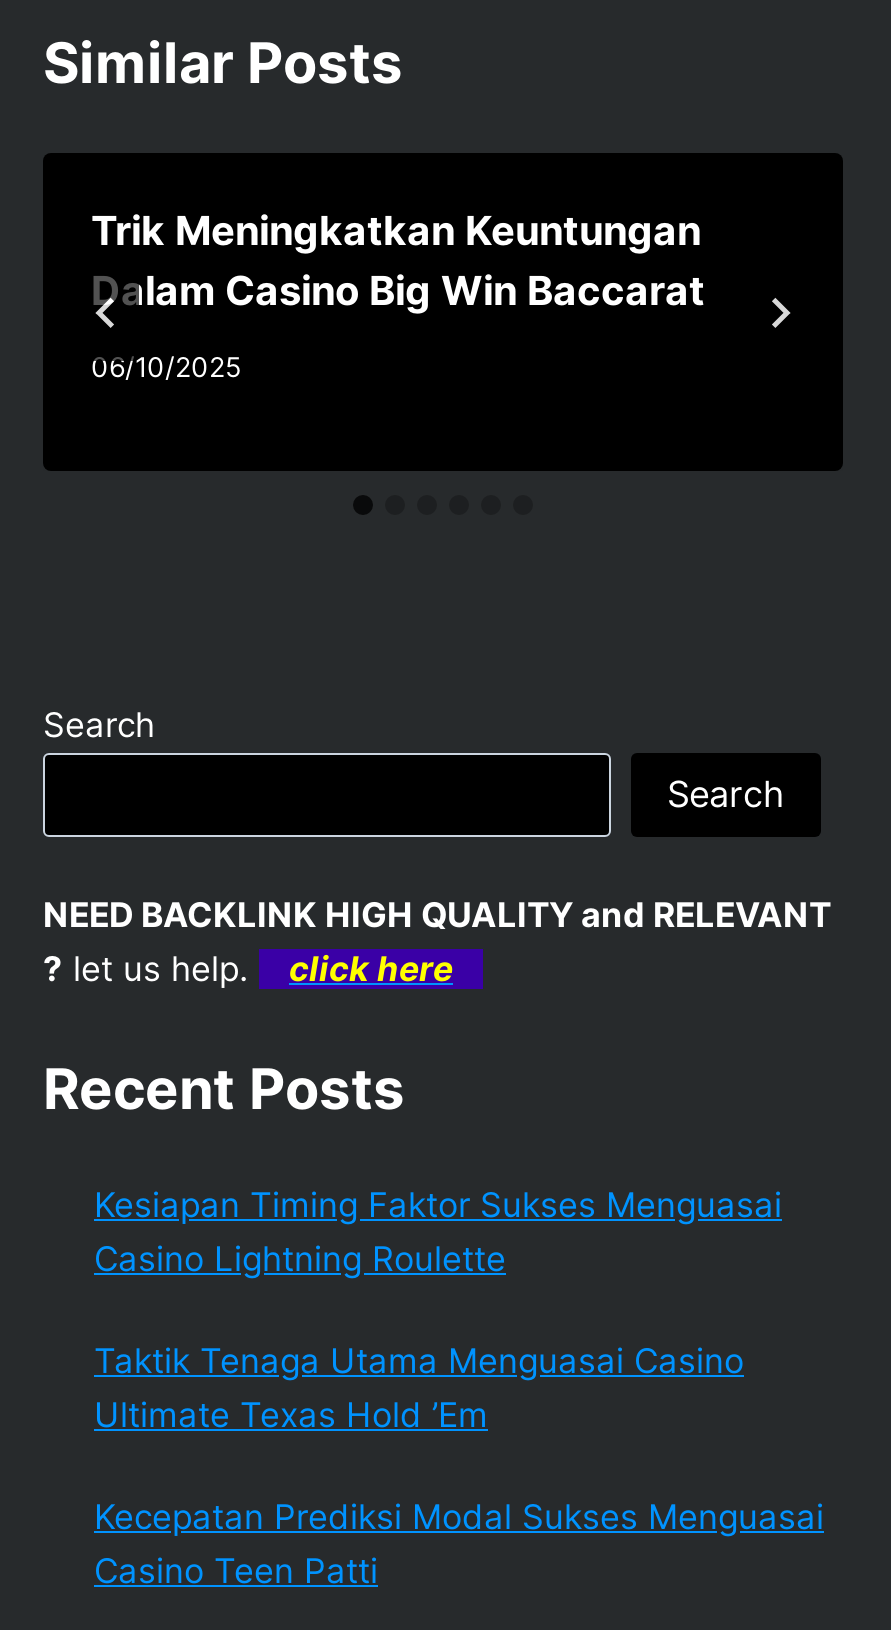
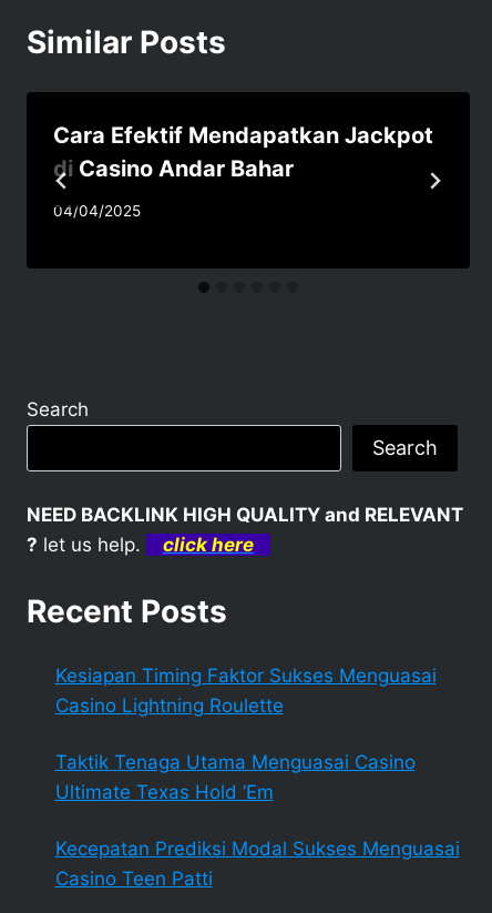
- Trik Meningkatkan Keuntungan
- Dalam Casino Big Win Baccarat
+ Cara Efektif Mendapatkan Jackpot
+ di Casino Andar Bahar

- 06/10/2025
+ 04/04/2025
